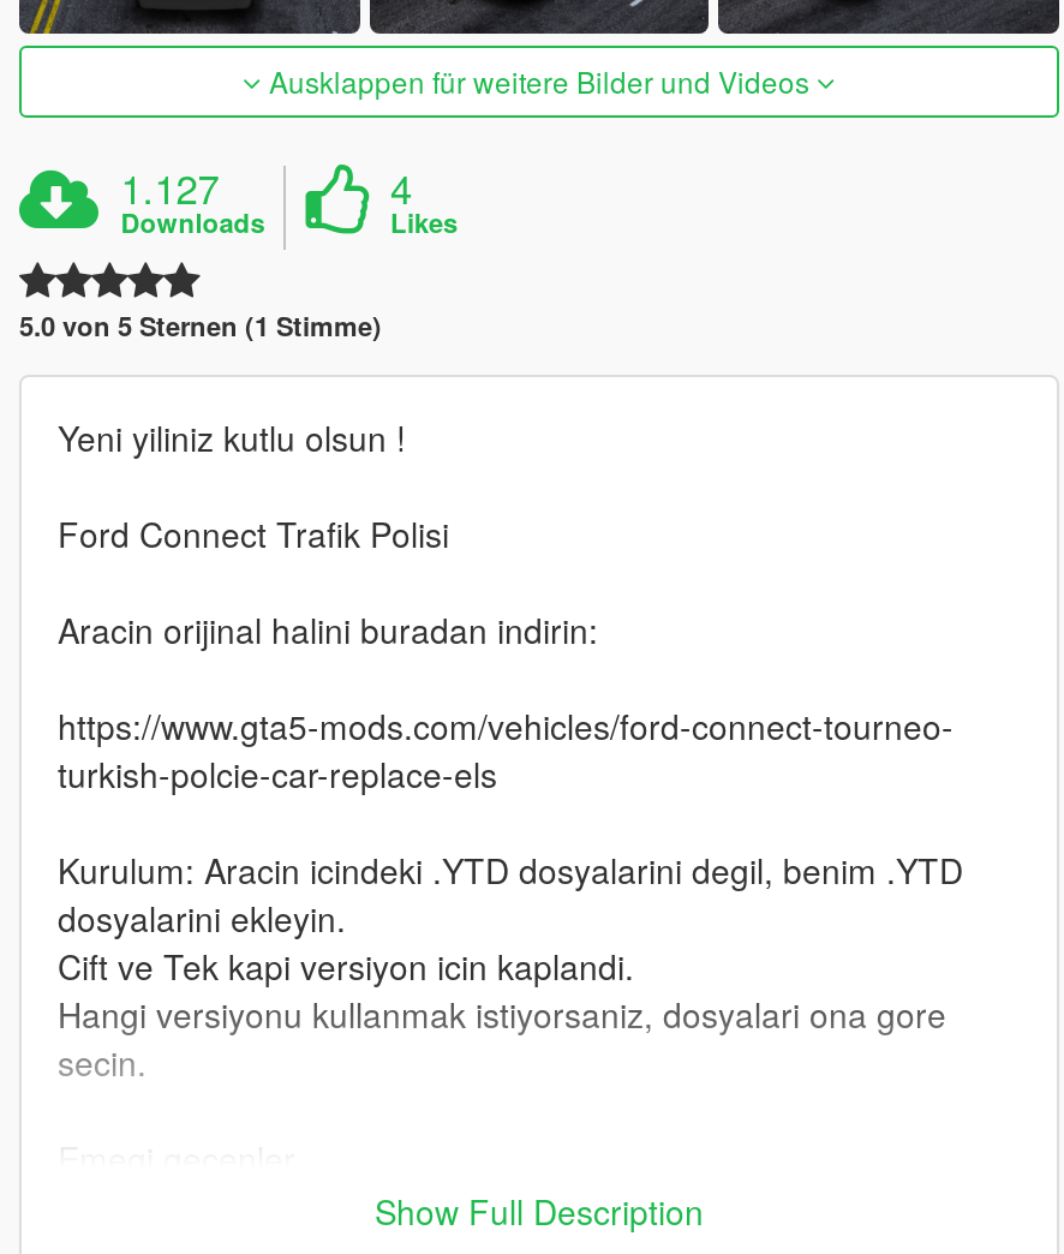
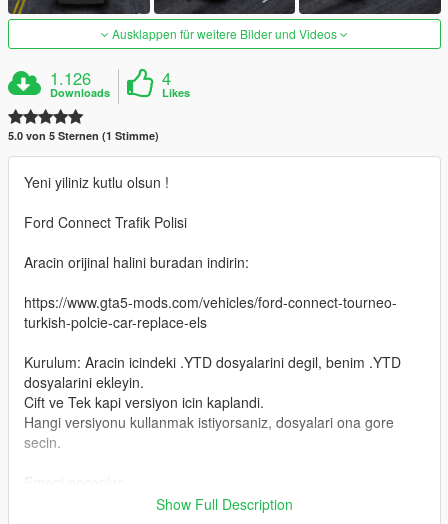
- 1.127
+ 1.126
